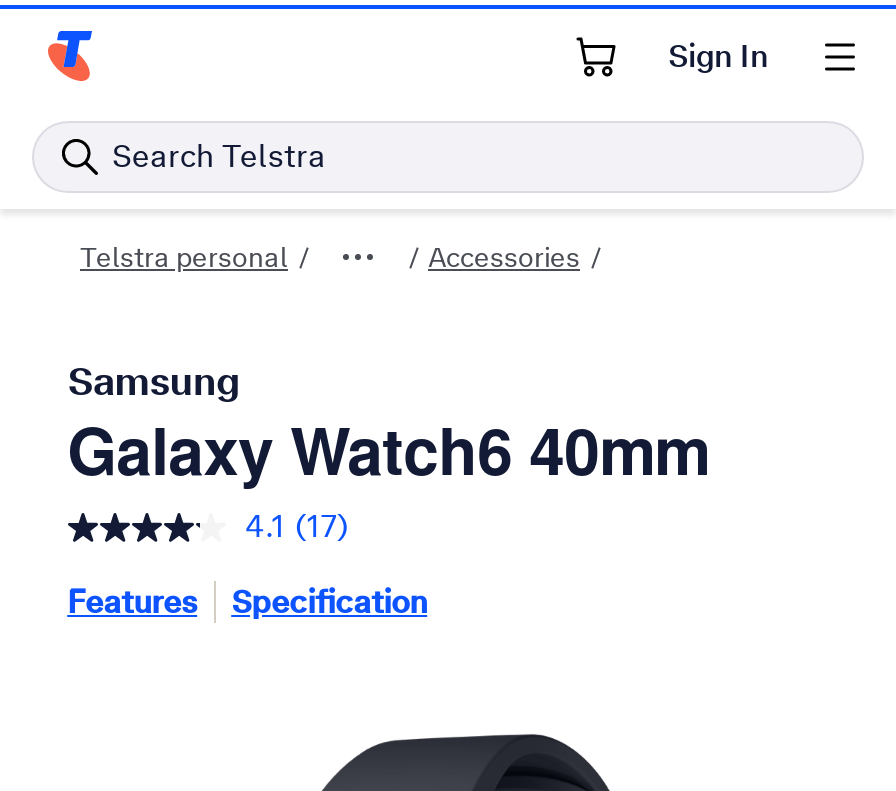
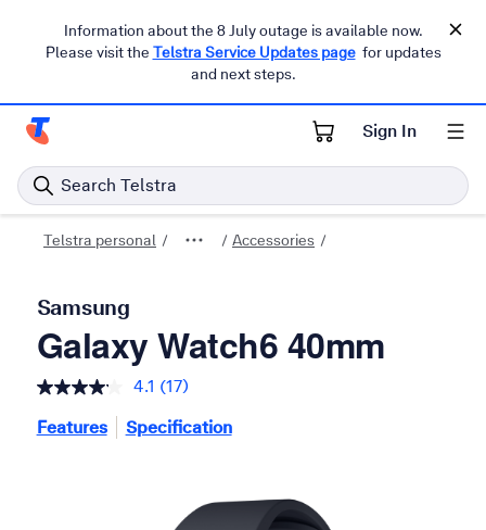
+ Information about the 8 July outage is available now.
+ Please visit the Telstra Service Updates page for updates
+ and next steps.
